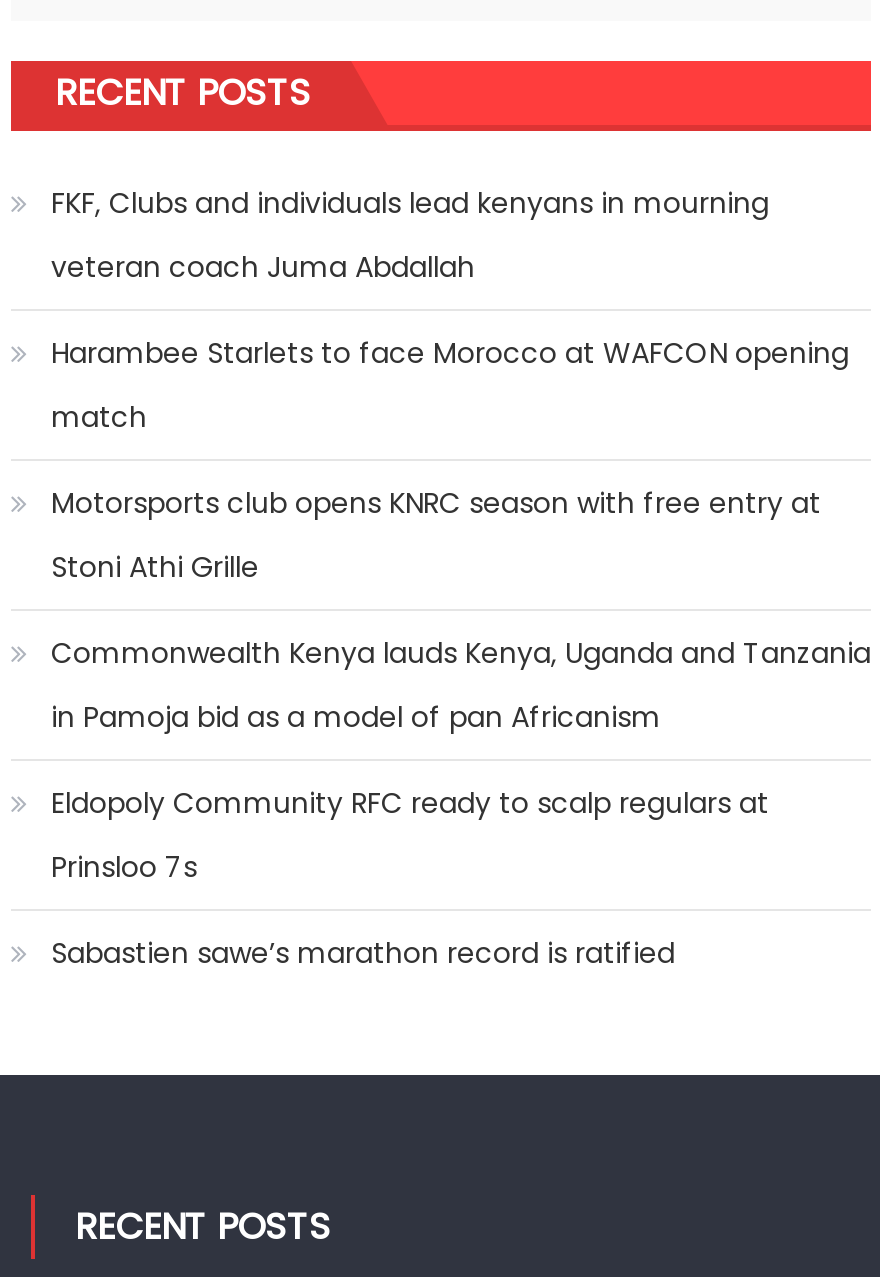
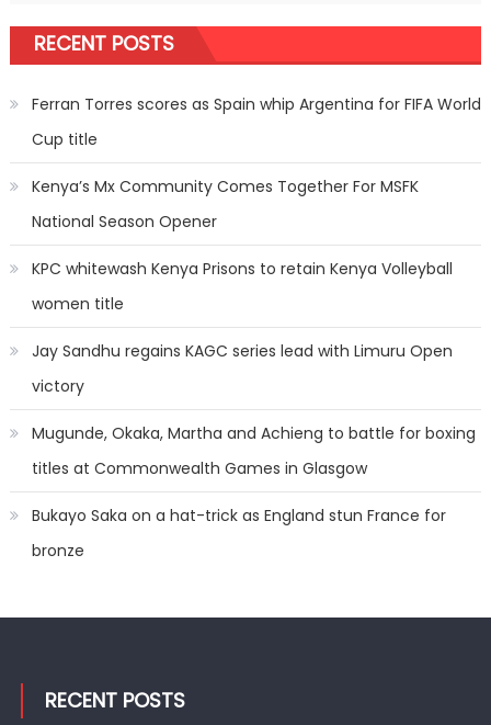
- FKF, Clubs and individuals lead kenyans in mourning
- veteran coach Juma Abdallah
- Harambee Starlets to face Morocco at WAFCON opening
- match
- Motorsports club opens KNRC season with free entry at
- Stoni Athi Grille
- Commonwealth Kenya lauds Kenya, Uganda and Tanzania
- in Pamoja bid as a model of pan Africanism
- Eldopoly Community RFC ready to scalp regulars at
- Prinsloo 7s
- Sabastien sawe’s marathon record is ratified
+ Ferran Torres scores as Spain whip Argentina for FIFA World
+ Cup title
+ Kenya’s Mx Community Comes Together For MSFK
+ National Season Opener
+ KPC whitewash Kenya Prisons to retain Kenya Volleyball
+ women title
+ Jay Sandhu regains KAGC series lead with Limuru Open
+ victory
+ Mugunde, Okaka, Martha and Achieng to battle for boxing
+ titles at Commonwealth Games in Glasgow
+ Bukayo Saka on a hat-trick as England stun France for
+ bronze
